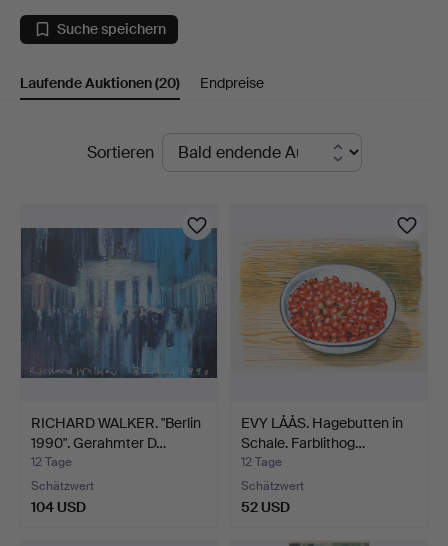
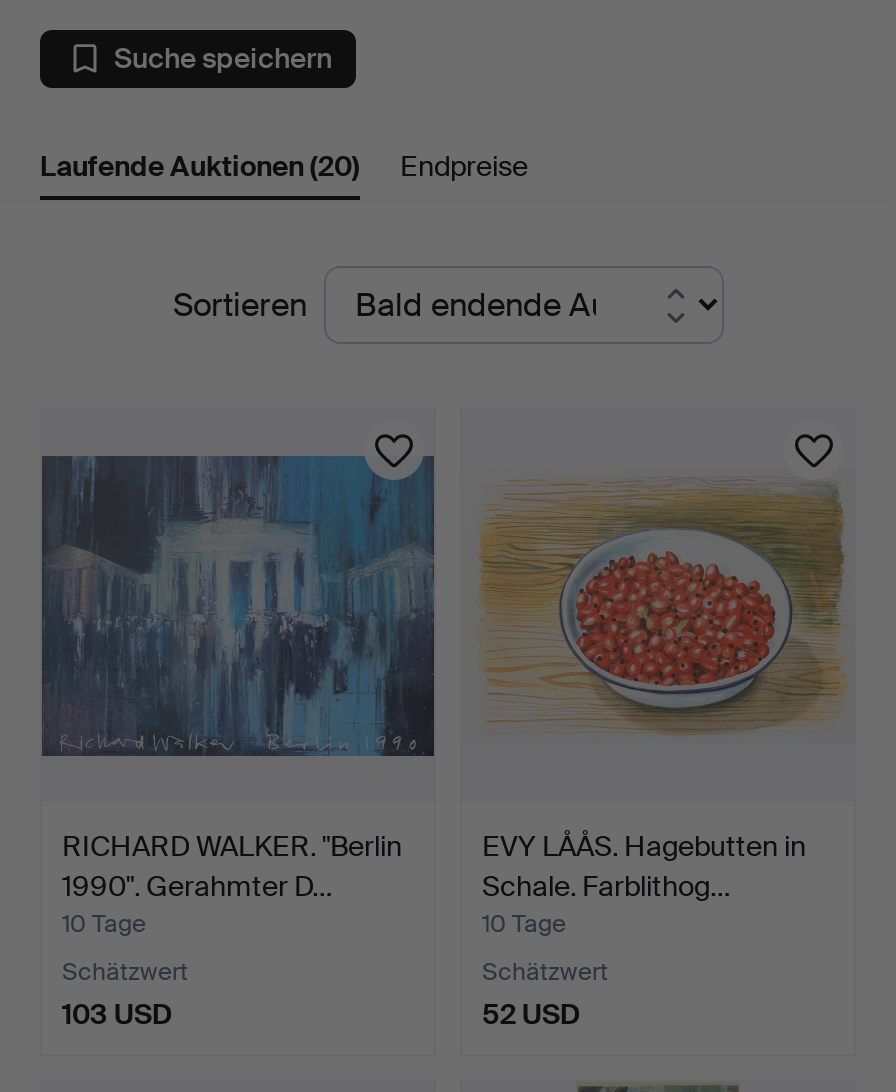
- 12 Tage
+ 10 Tage

- 12 Tage
+ 10 Tage

- 104 USD
+ 103 USD
